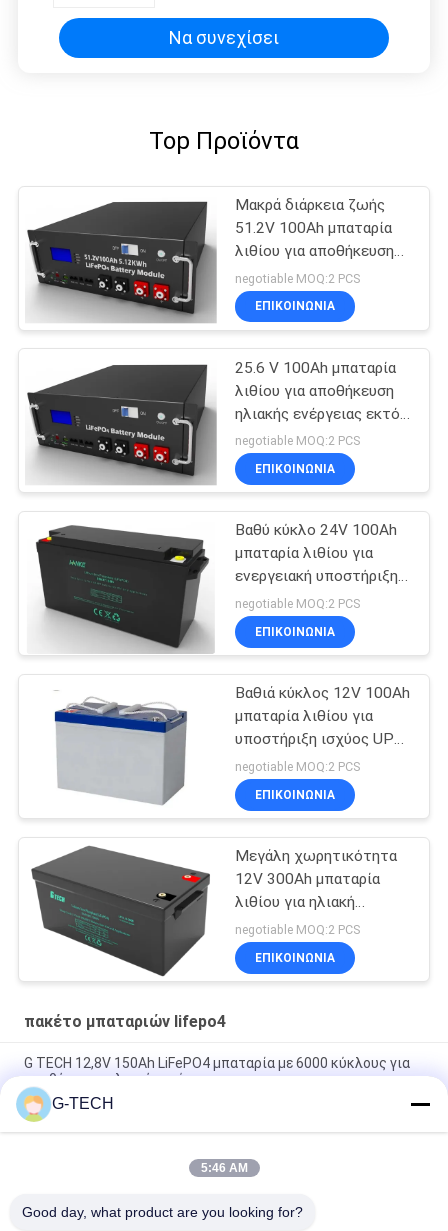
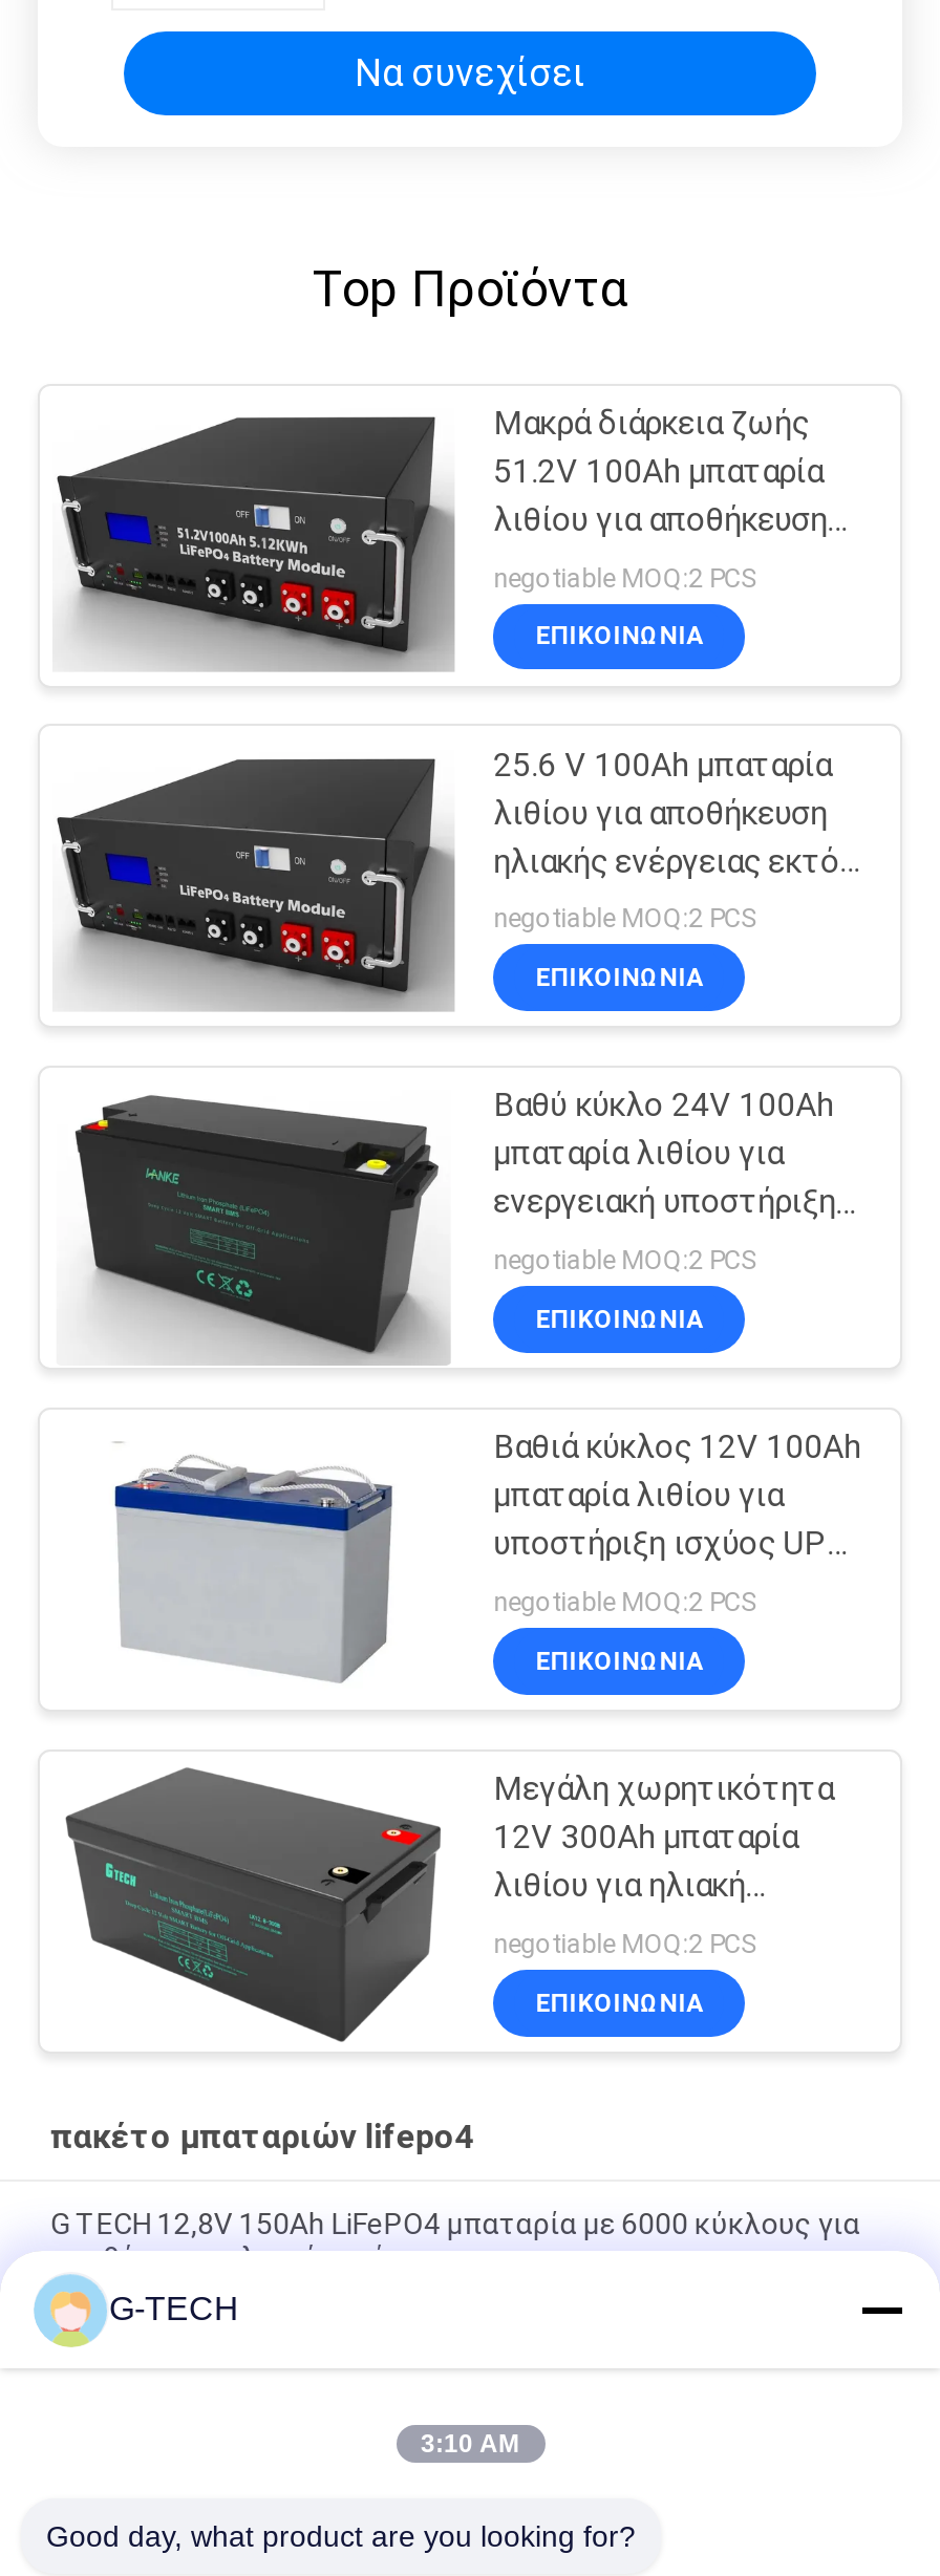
- 5:46 AM
+ 3:10 AM
